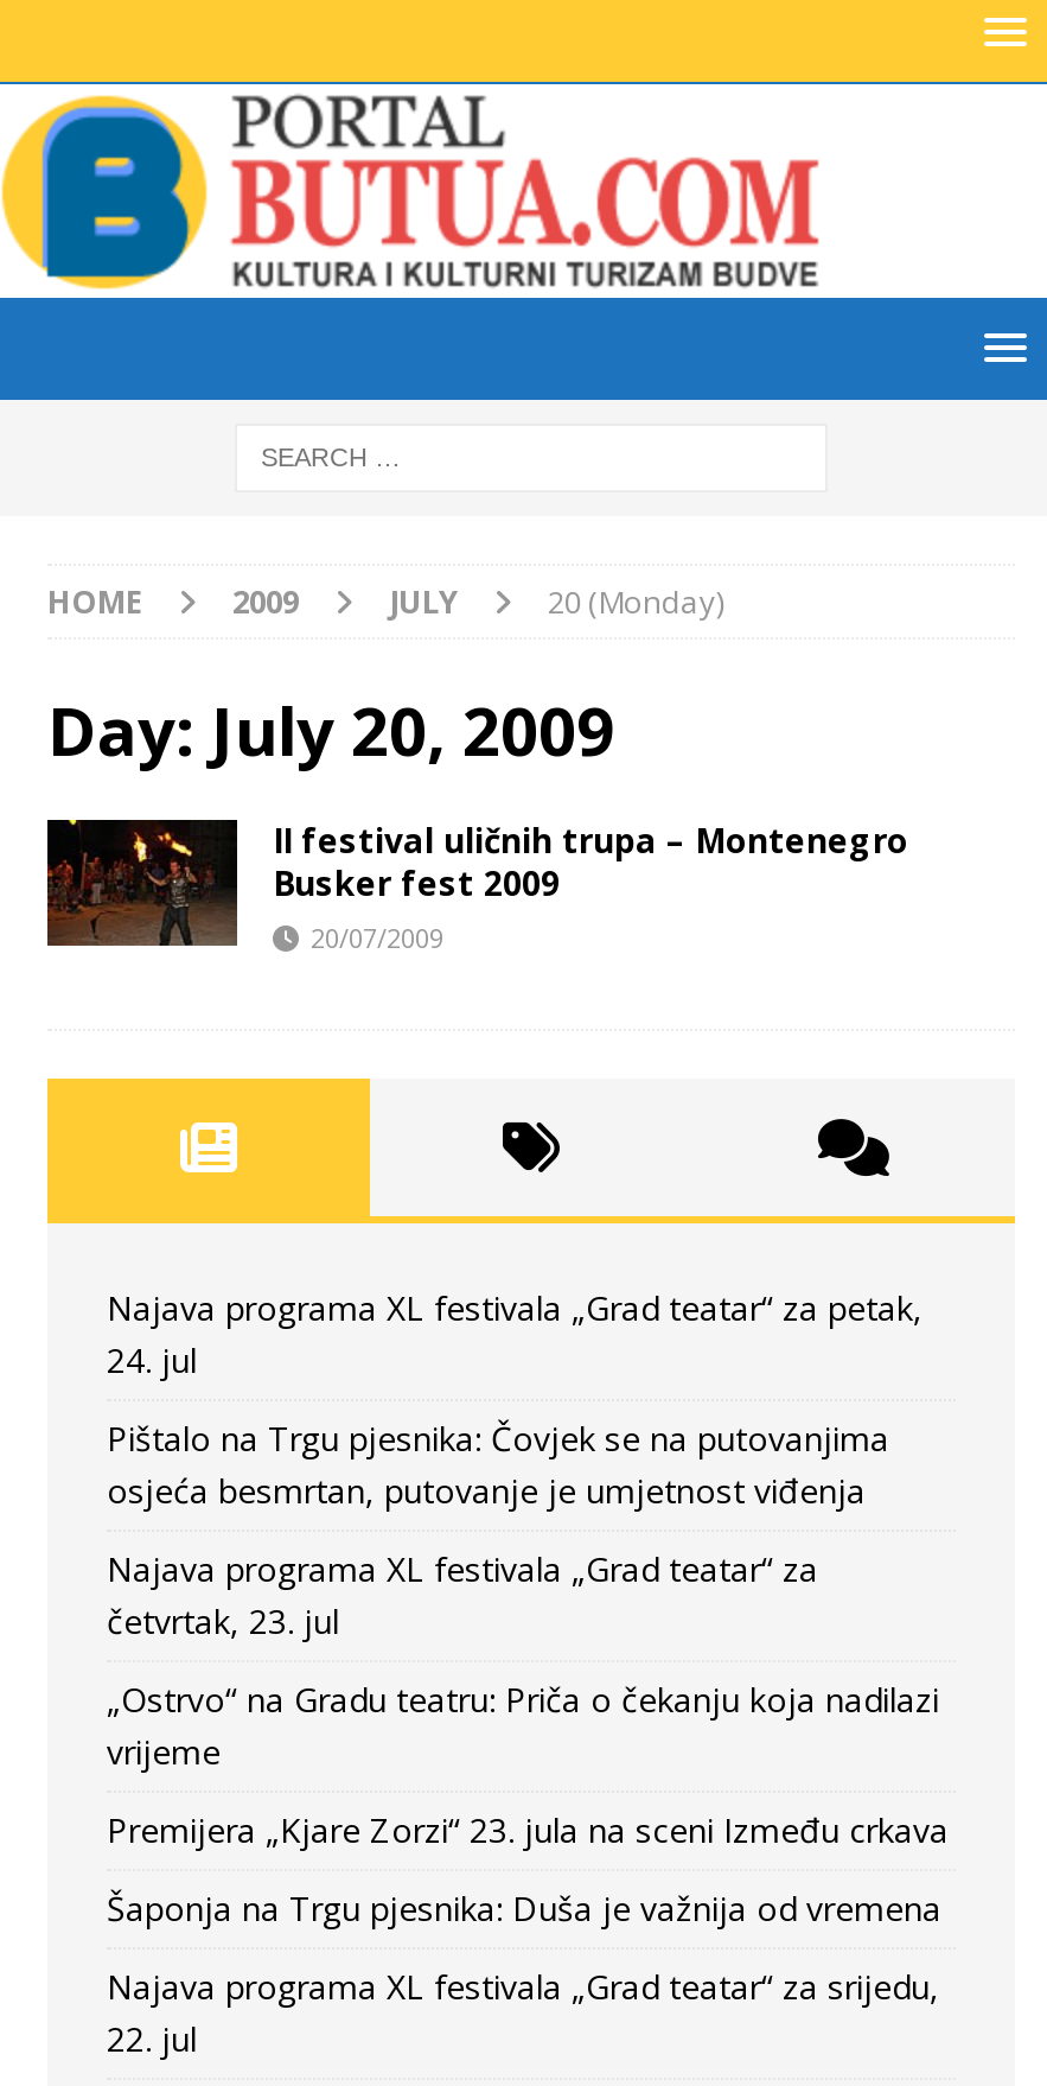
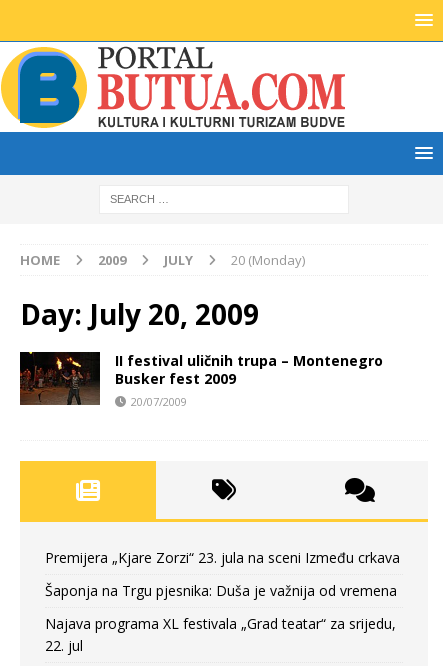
- Najava programa XL festivala „Grad teatar“ za petak,
- 24. jul
- Pištalo na Trgu pjesnika: Čovjek se na putovanjima
- osjeća besmrtan, putovanje je umjetnost viđenja
- Najava programa XL festivala „Grad teatar“ za
- četvrtak, 23. jul
- „Ostrvo“ na Gradu teatru: Priča o čekanju koja nadilazi
- vrijeme
